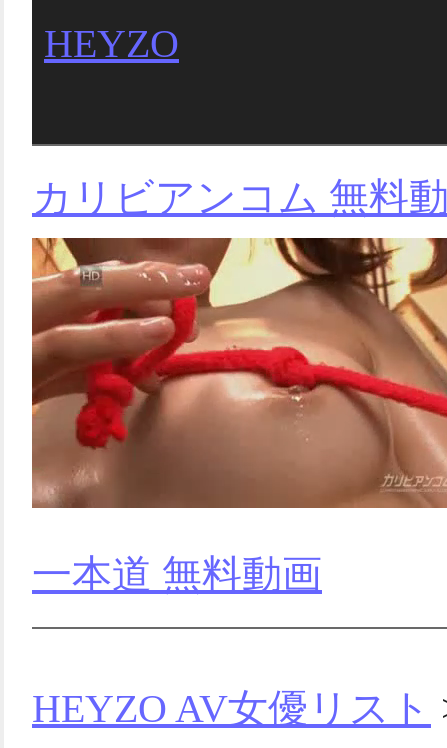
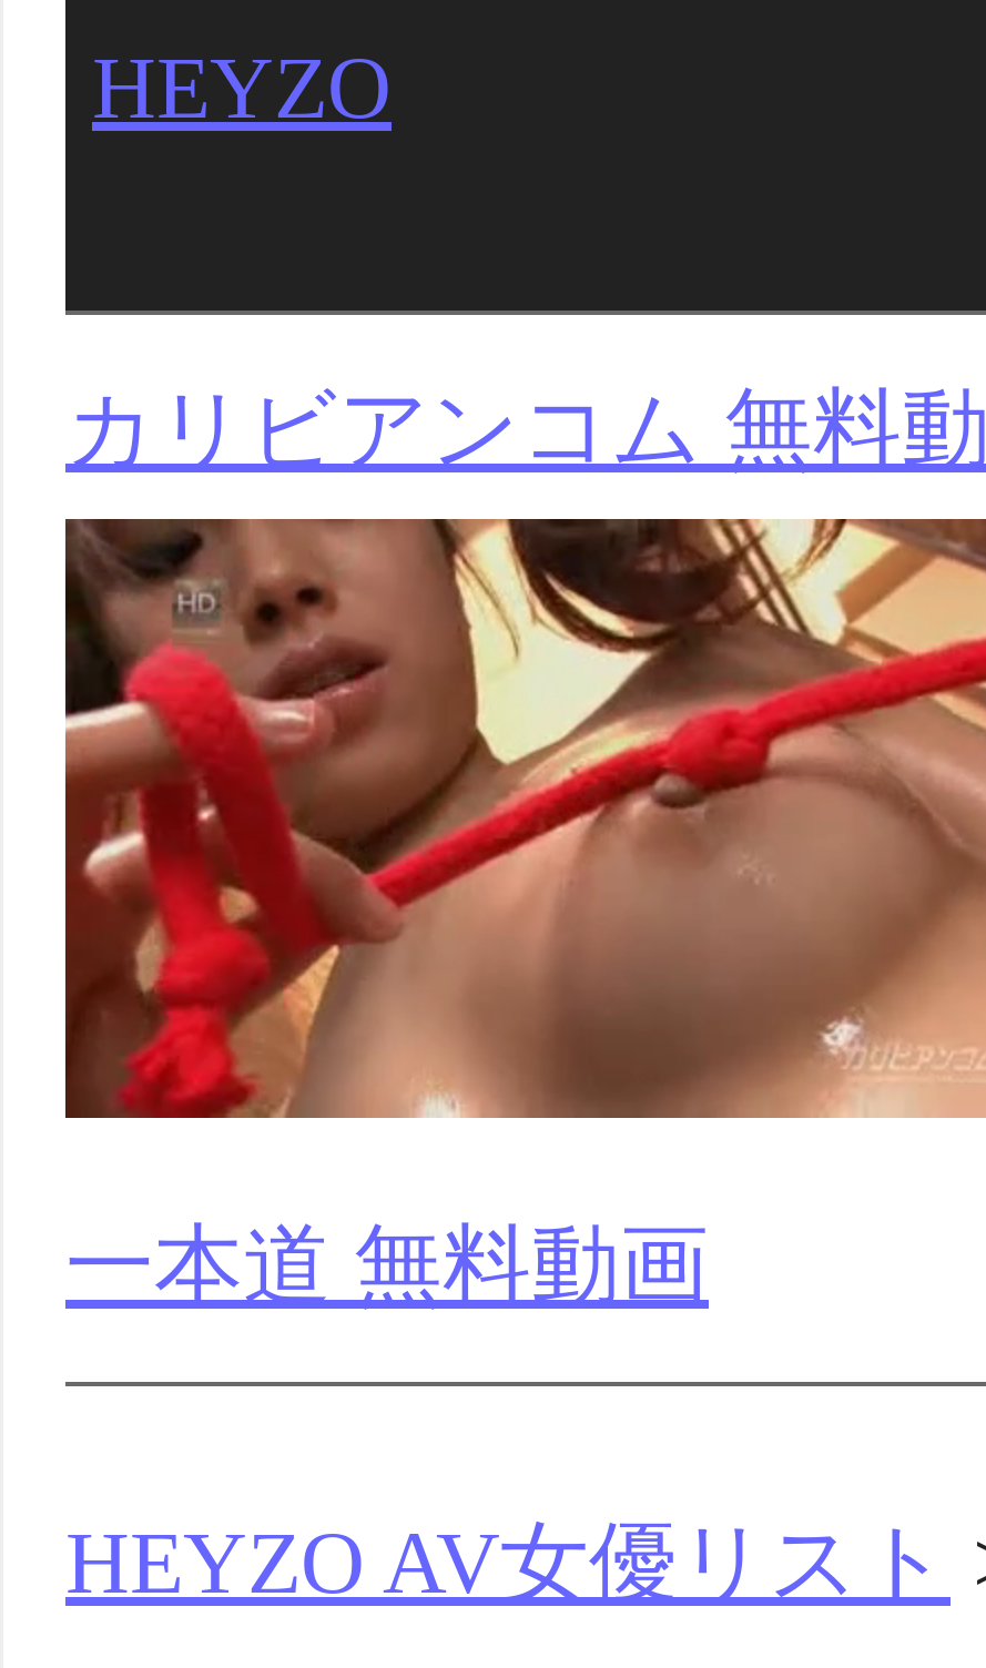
- [image]
+ [image]
